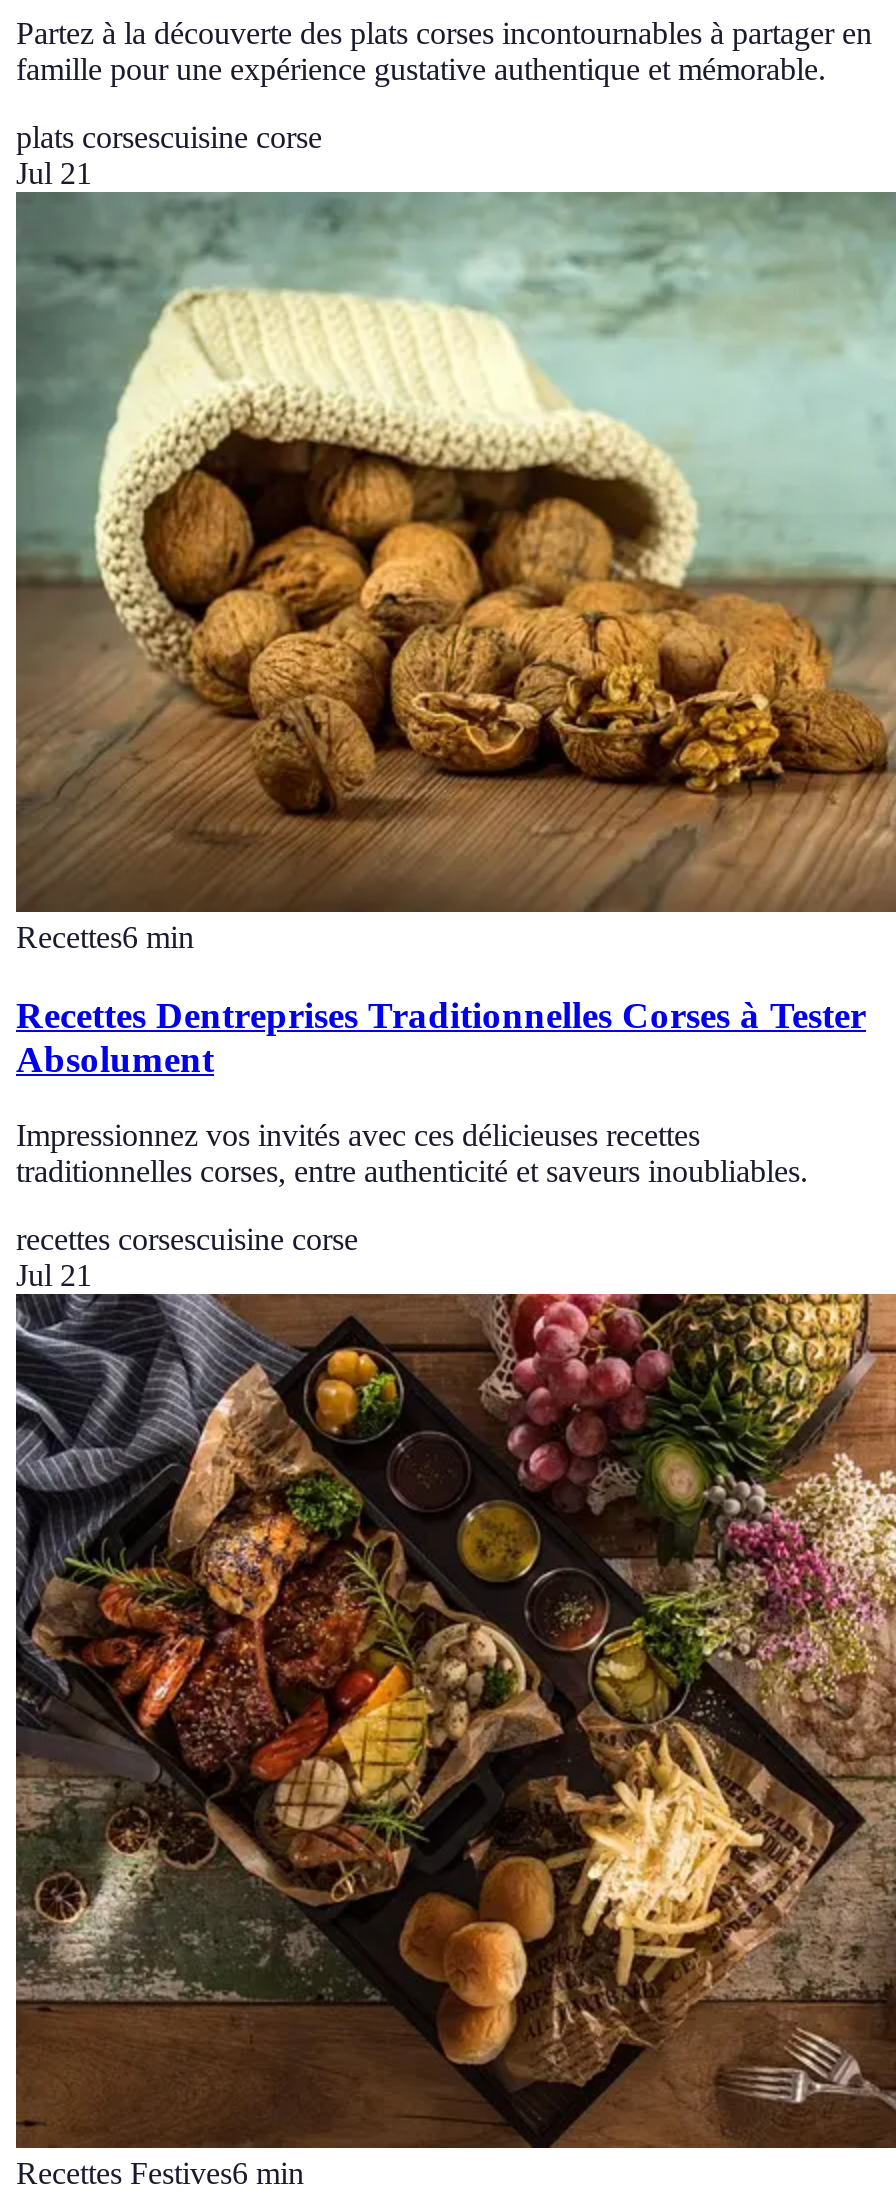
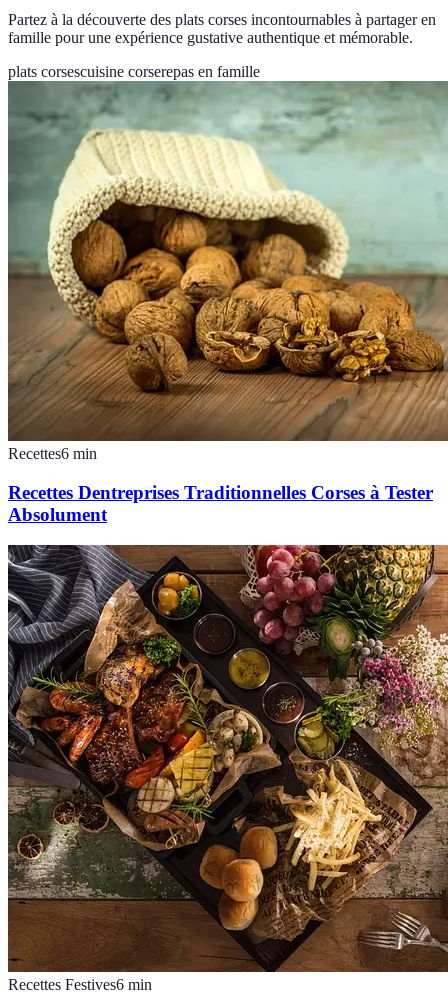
- plats corsescuisine corse
- Jul 21
+ plats corsescuisine corserepas en famille

- Impressionnez vos invités avec ces délicieuses recettes
- traditionnelles corses, entre authenticité et saveurs inoubliables.
- recettes corsescuisine corse
- Jul 21
